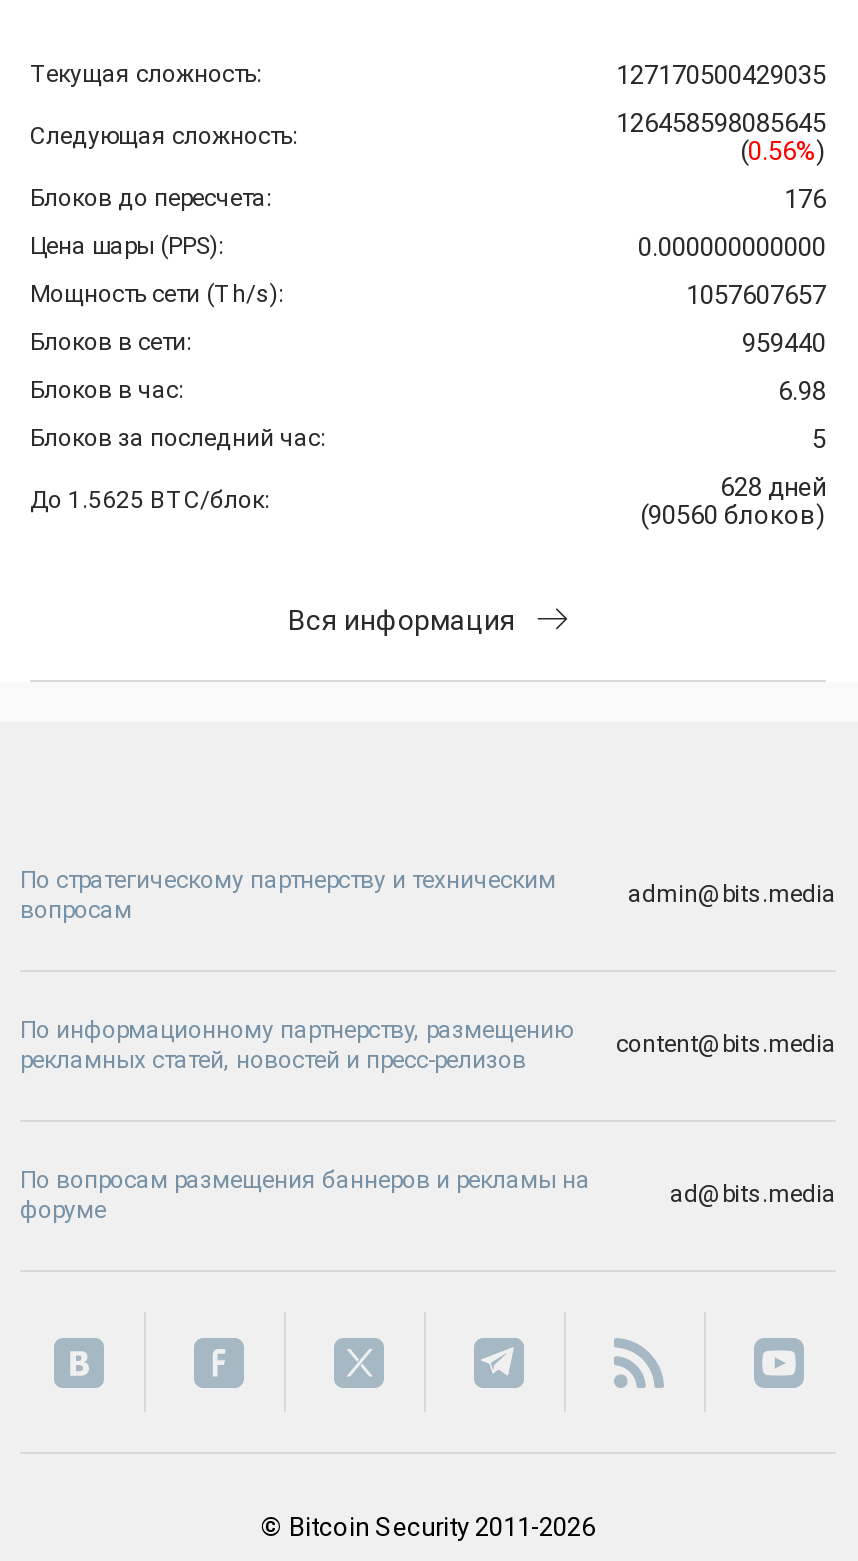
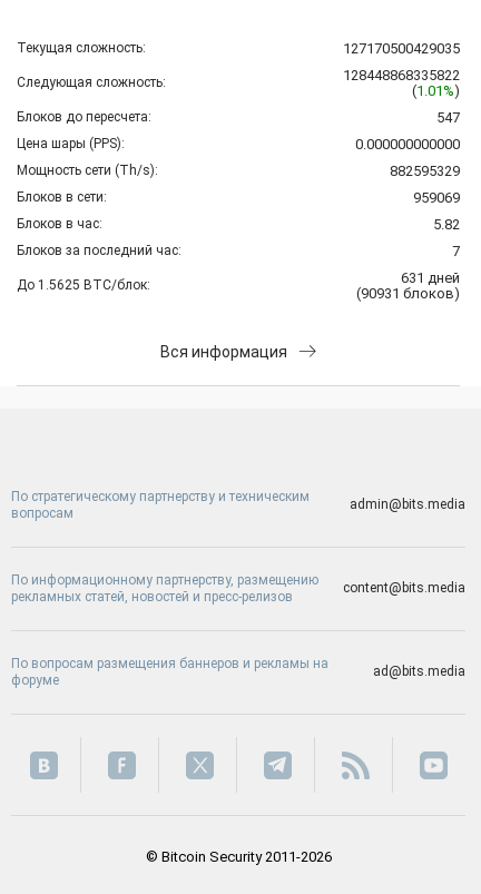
- 126458598085645
+ 128448868335822

- (0.56%)
+ (1.01%)

- 176
+ 547

- 1057607657
+ 882595329

- 959440
+ 959069

- 6.98
+ 5.82

- 5
+ 7

- 628 дней
+ 631 дней

- (90560 блоков)
+ (90931 блоков)
